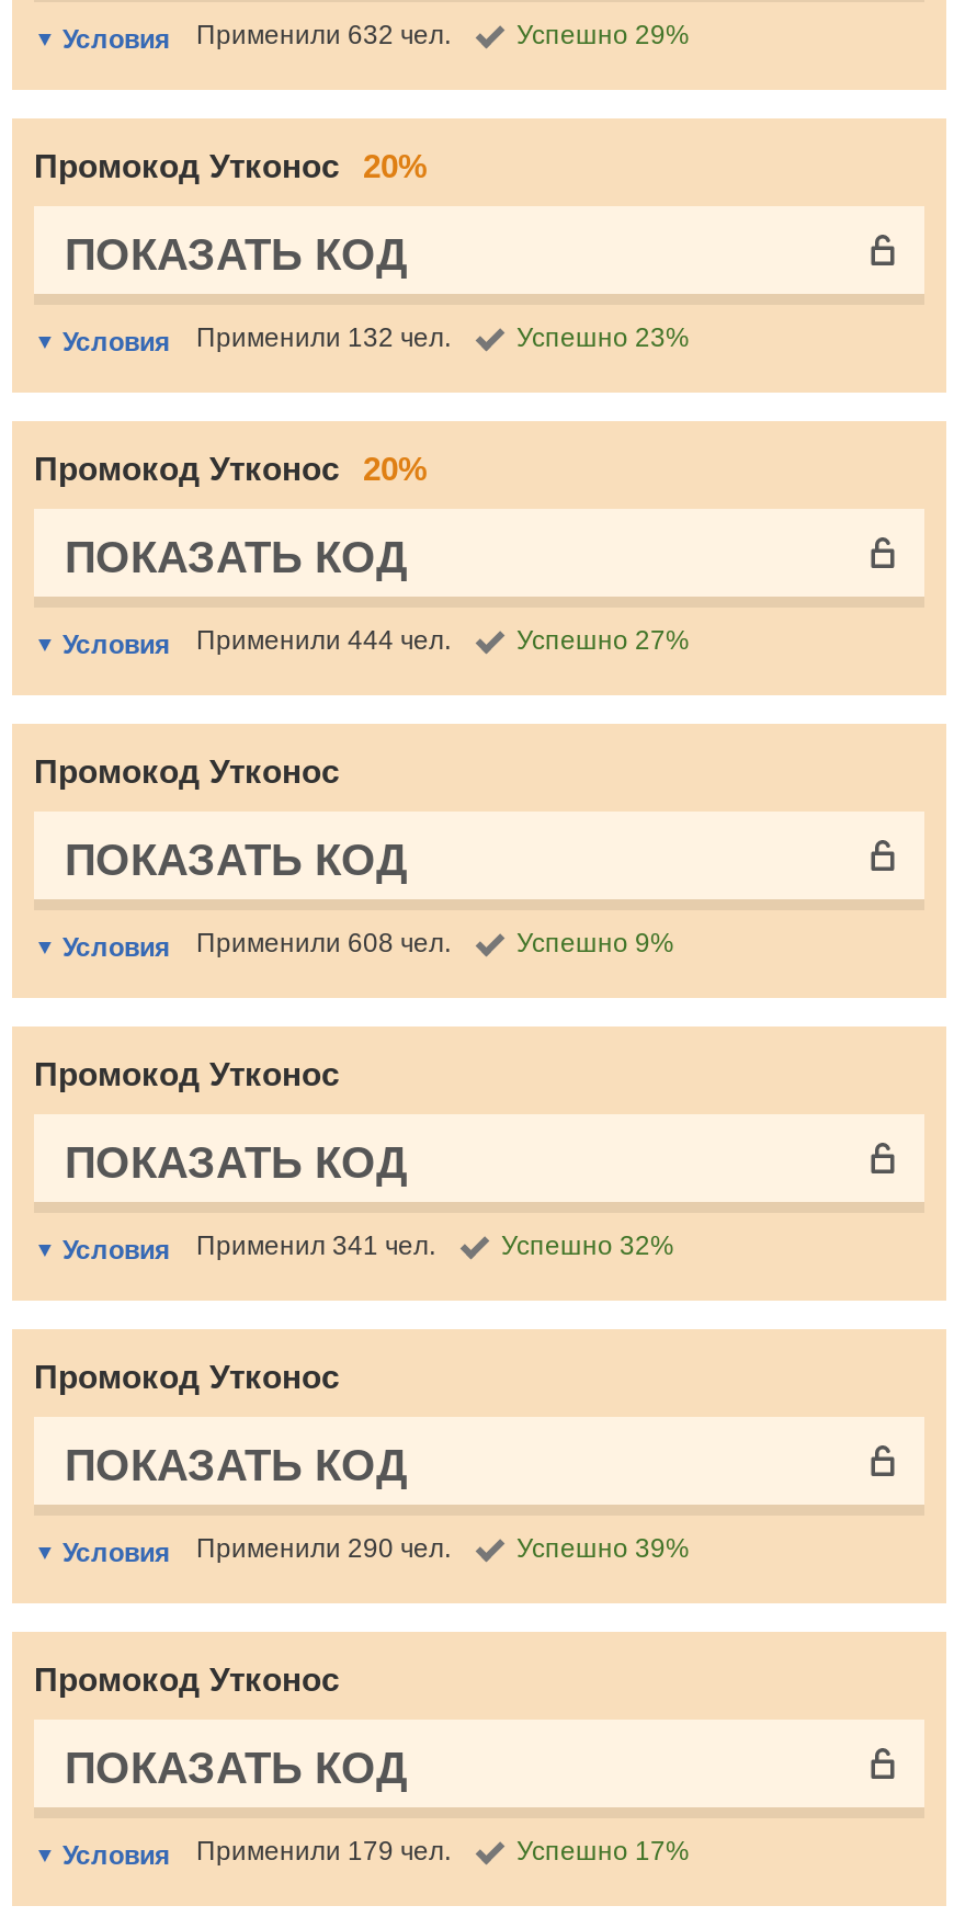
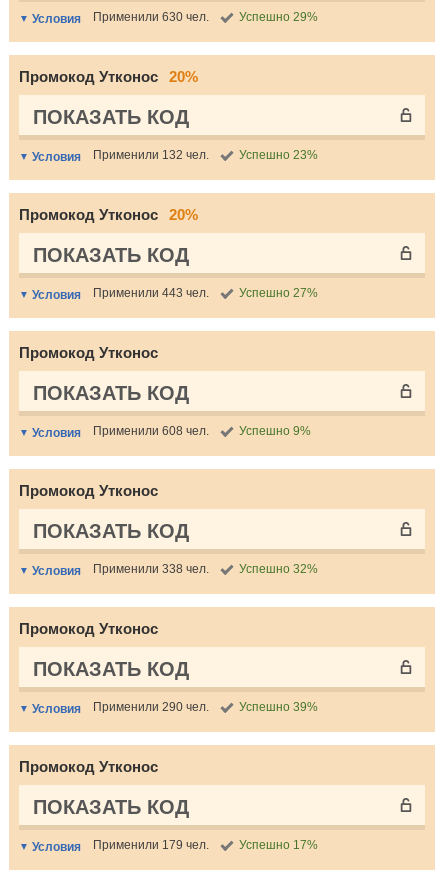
- Применили 632 чел.
+ Применили 630 чел.

- Применили 444 чел.
+ Применили 443 чел.

- Применил 341 чел.
+ Применили 338 чел.
